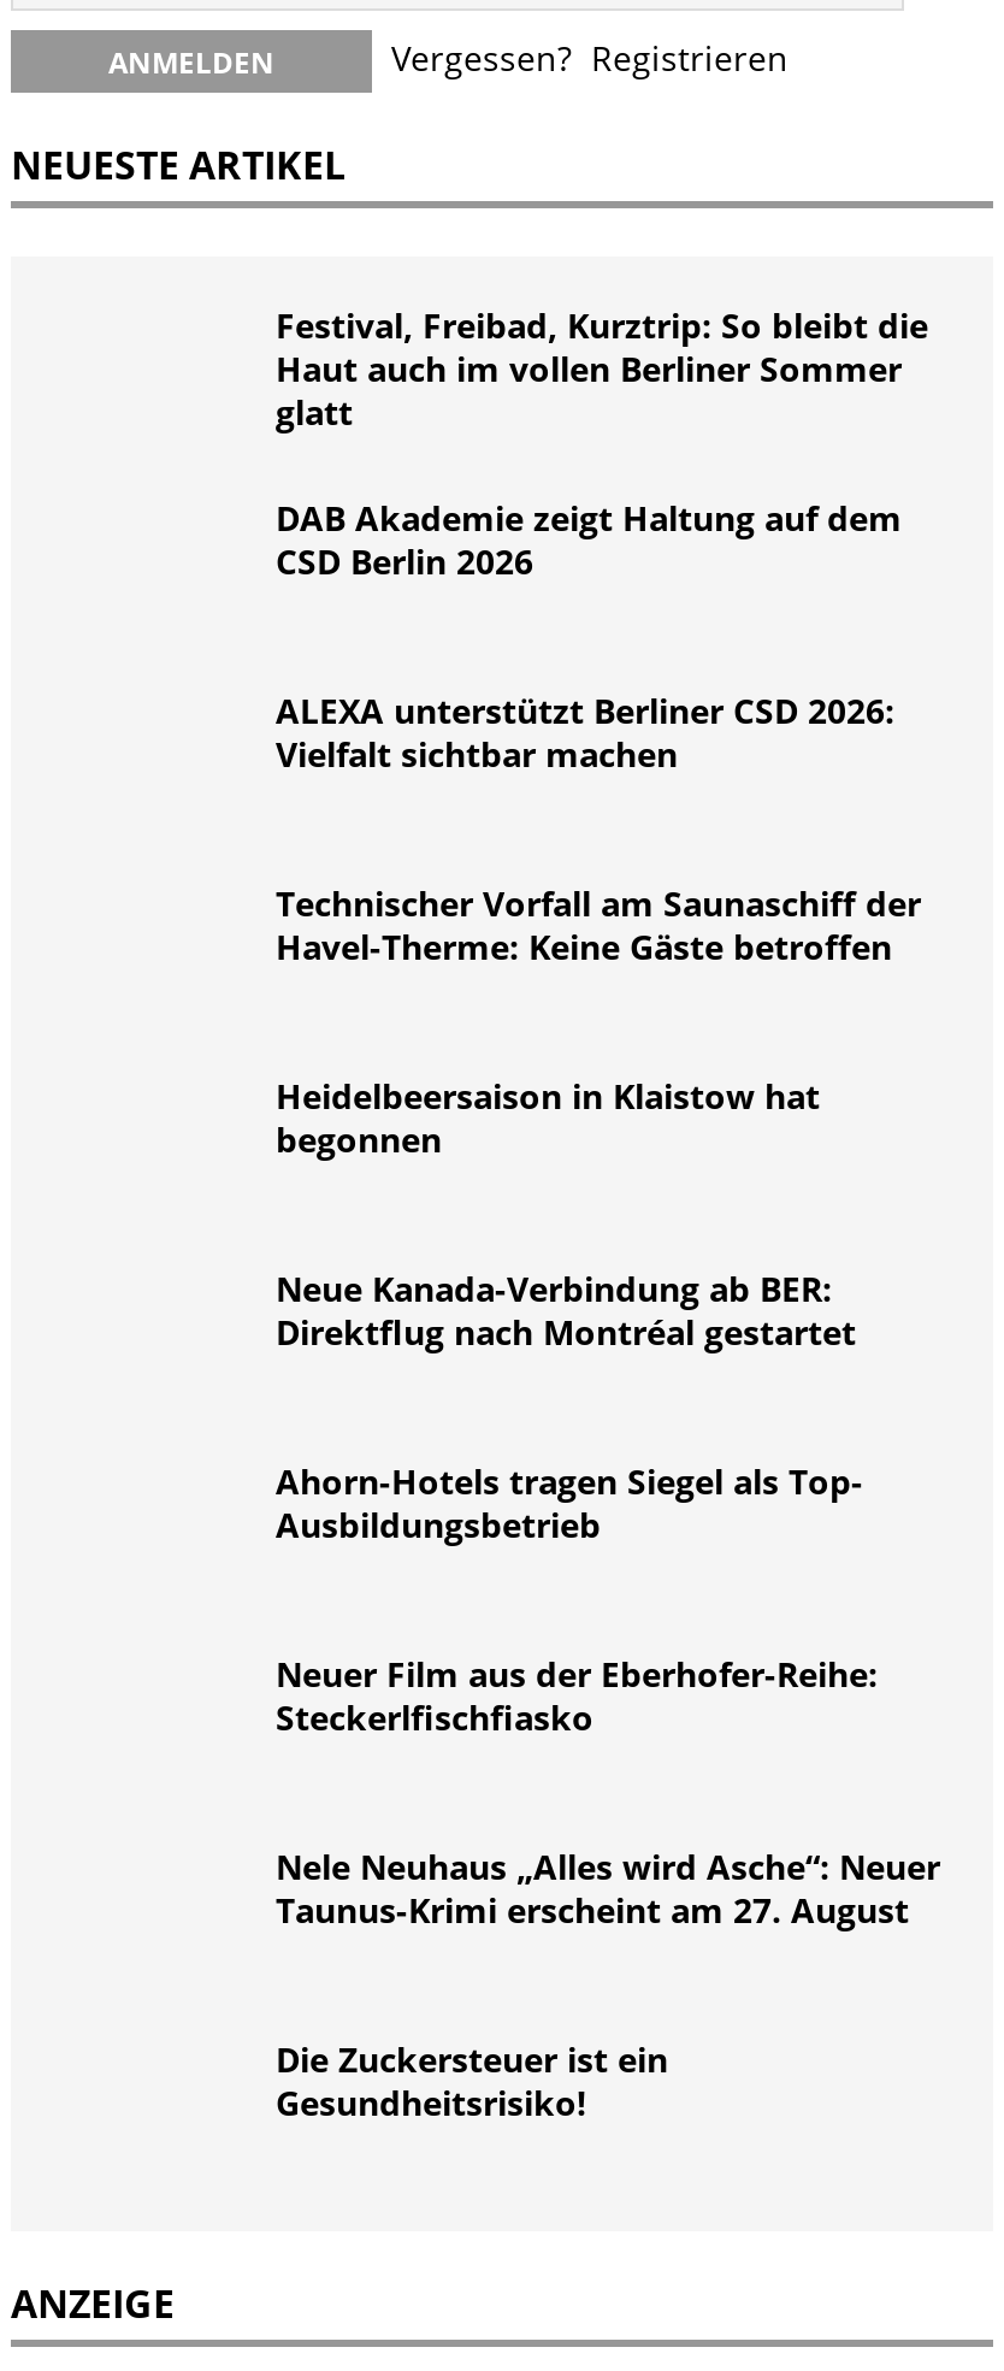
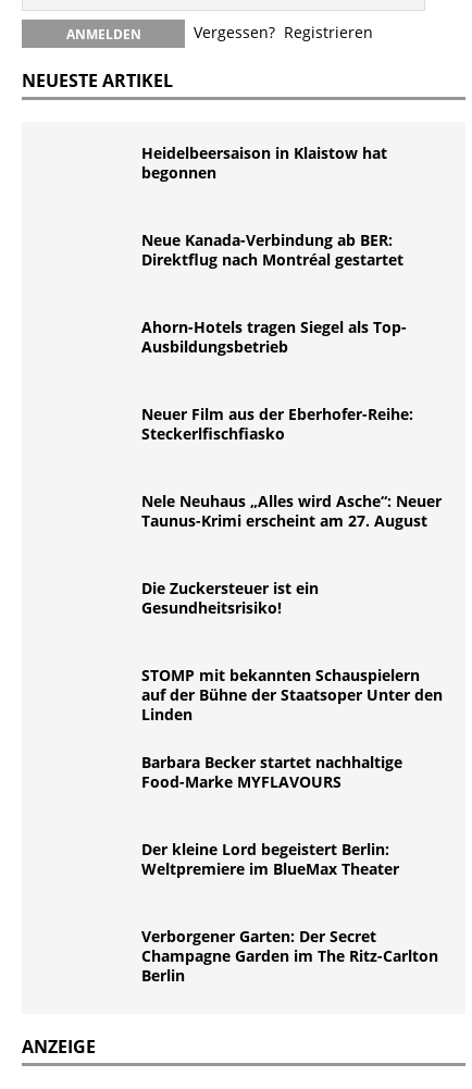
- Festival, Freibad, Kurztrip: So bleibt die
- Haut auch im vollen Berliner Sommer
- glatt
- DAB Akademie zeigt Haltung auf dem
- CSD Berlin 2026
- ALEXA unterstützt Berliner CSD 2026:
- Vielfalt sichtbar machen
- Technischer Vorfall am Saunaschiff der
- Havel-Therme: Keine Gäste betroffen

moved up: Heidelbeersaison in Klaistow hat | begonnen | Neue Kanada-Verbindung ab BER: | ... | Die Zuckersteuer ist ein | Gesundheitsrisiko!

+ STOMP mit bekannten Schauspielern
+ auf der Bühne der Staatsoper Unter den
+ Linden
+ Barbara Becker startet nachhaltige
+ Food-Marke MYFLAVOURS
+ Der kleine Lord begeistert Berlin:
+ Weltpremiere im BlueMax Theater
+ Verborgener Garten: Der Secret
+ Champagne Garden im The Ritz-Carlton
+ Berlin
